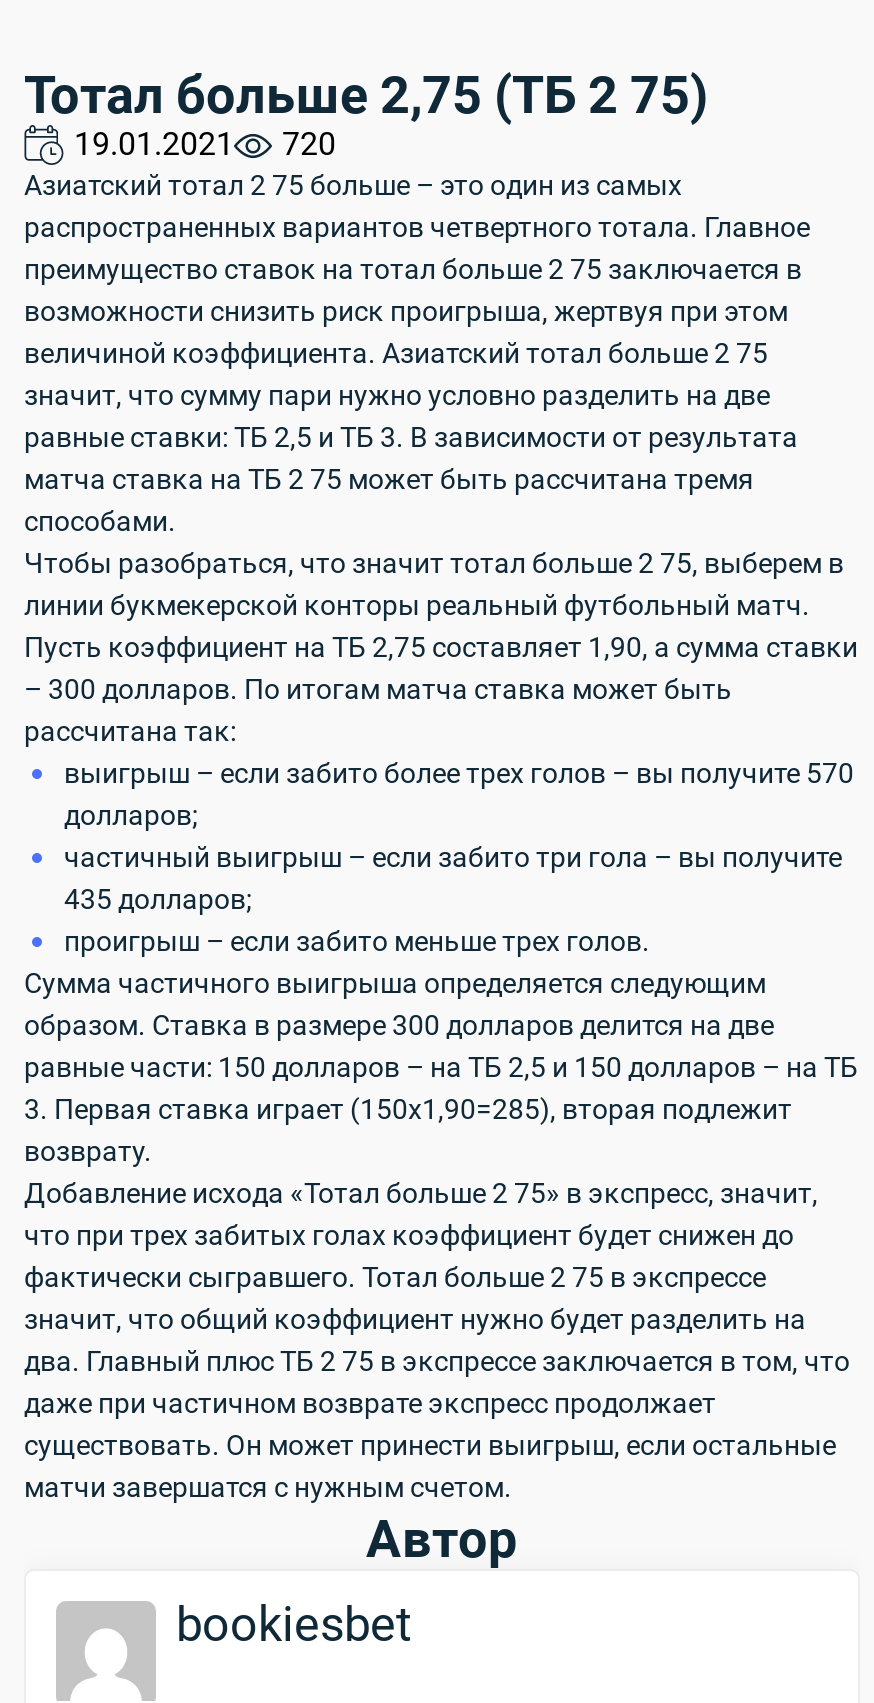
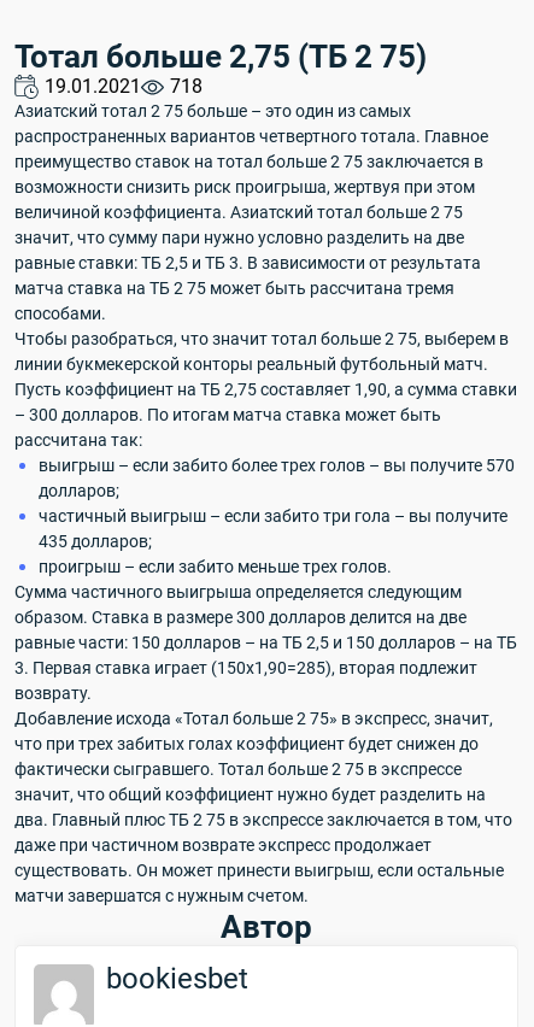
- 19.01.2021 720
+ 19.01.2021 718
